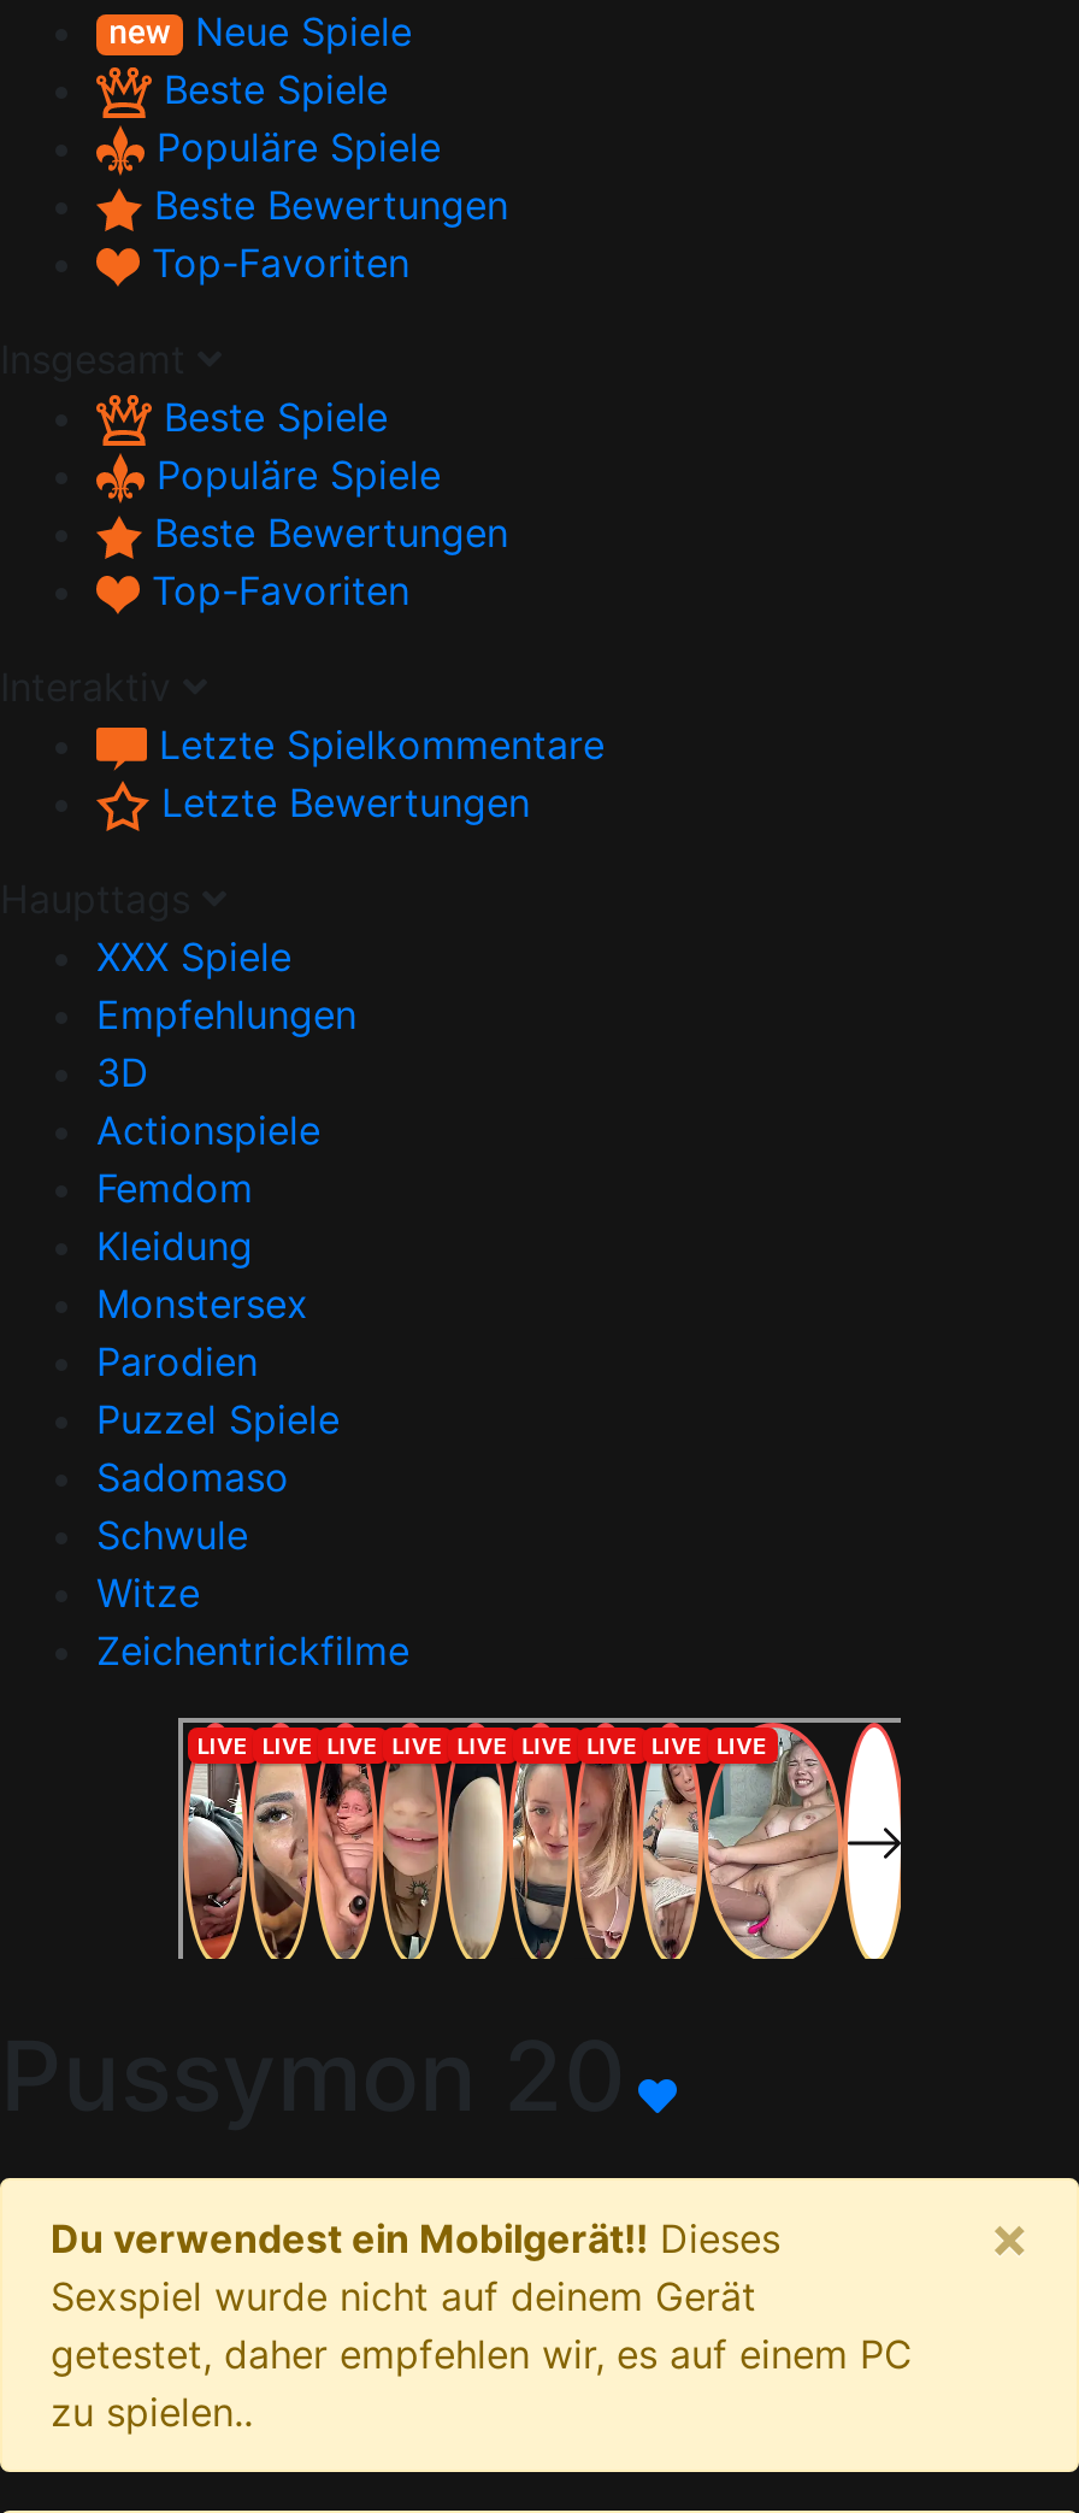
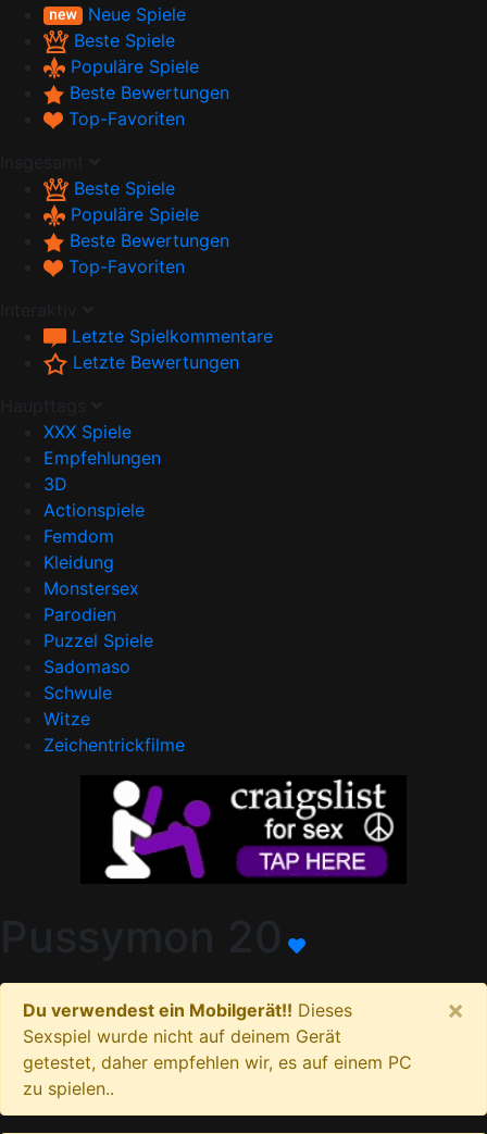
- [image]
+ [image]
